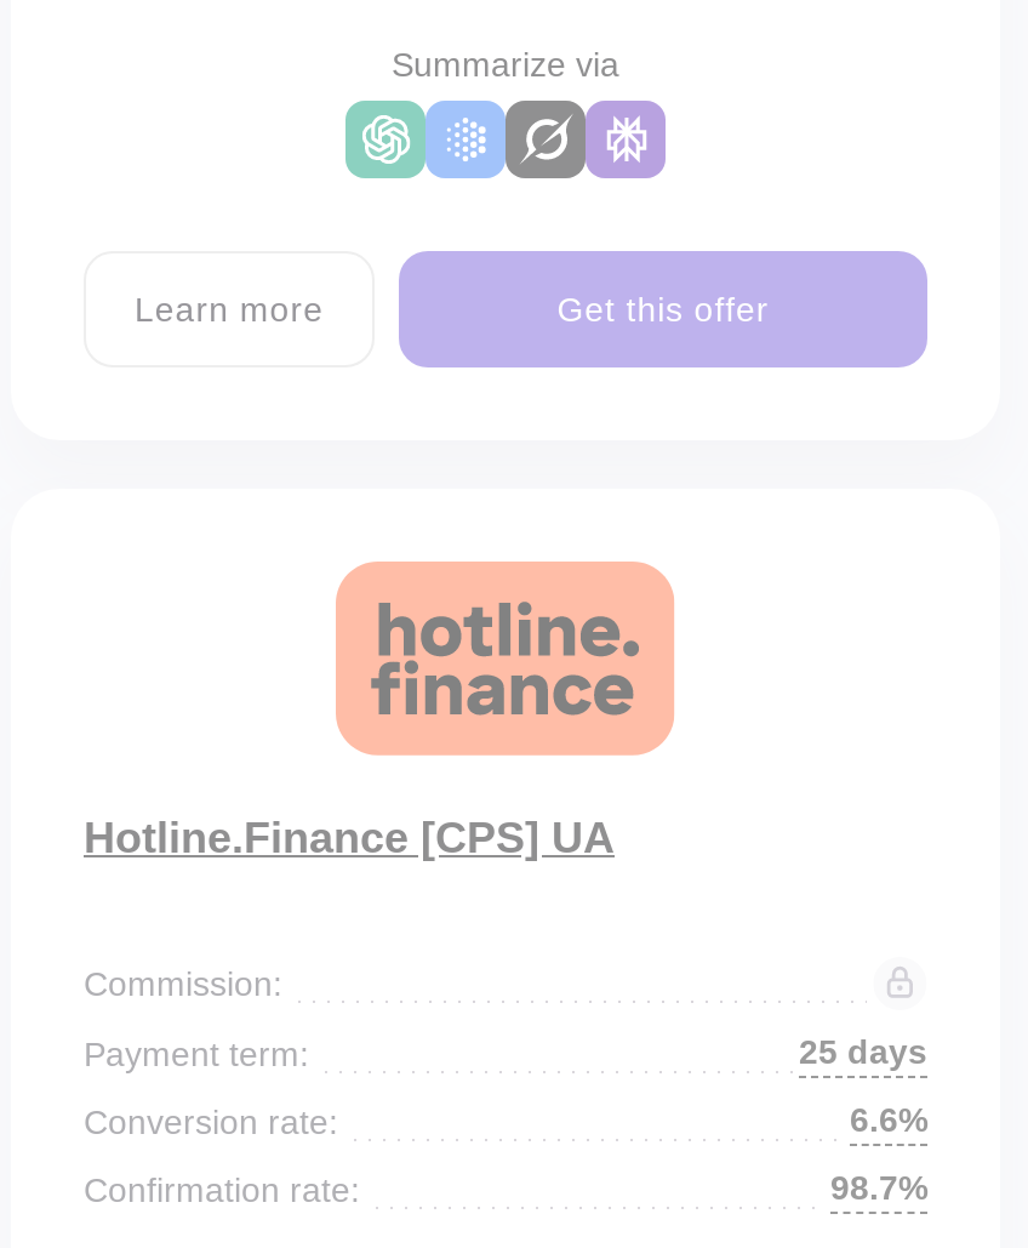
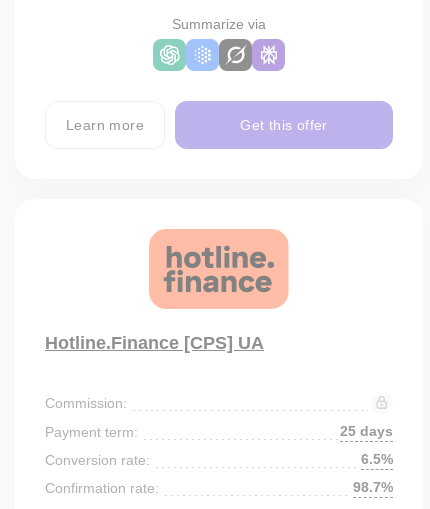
- 6.6%
+ 6.5%
